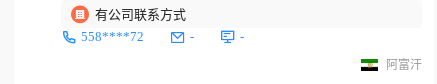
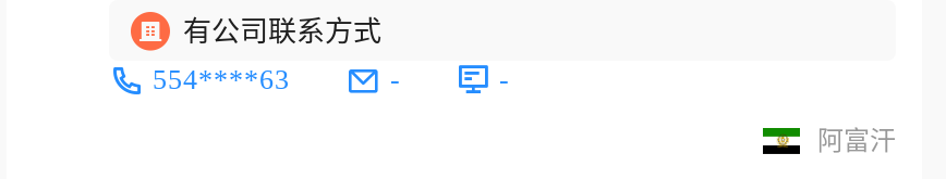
- 558****72
+ 554****63
